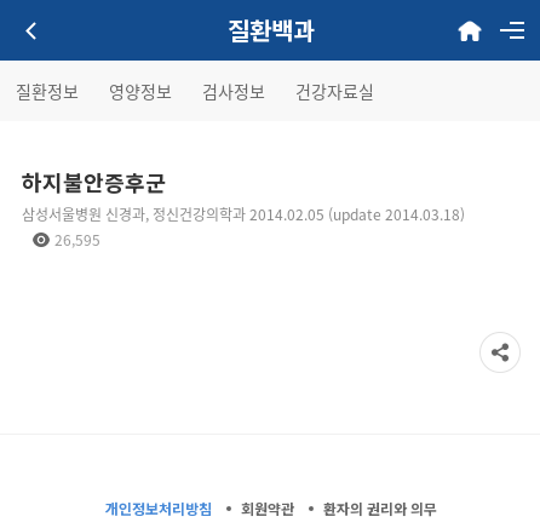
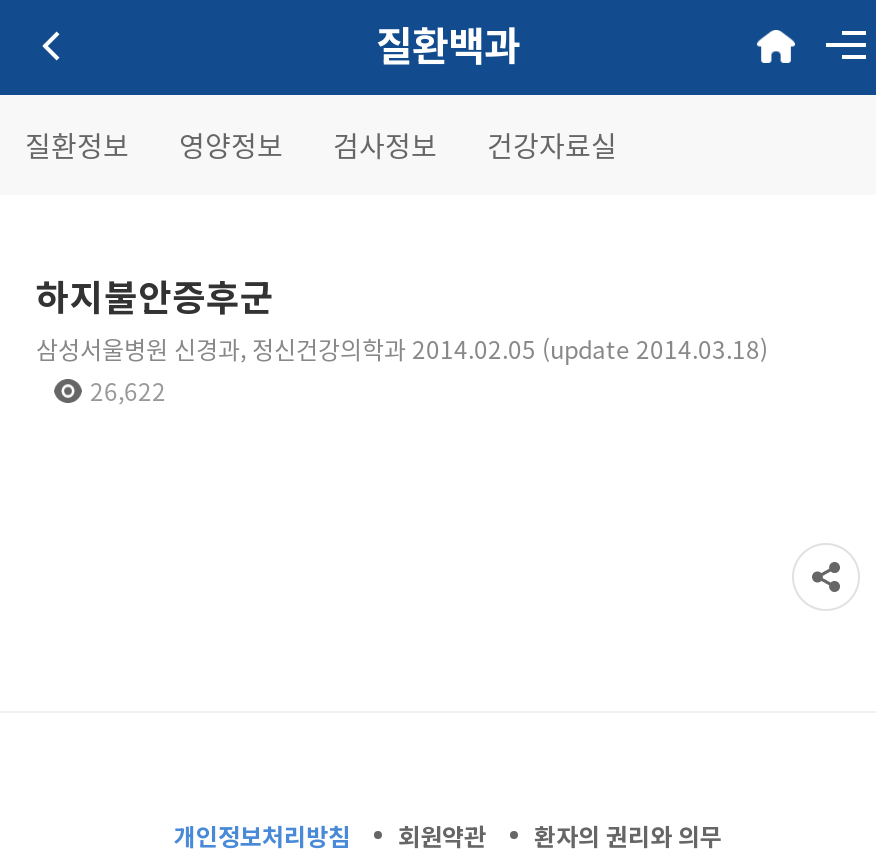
- 26,595
+ 26,622
